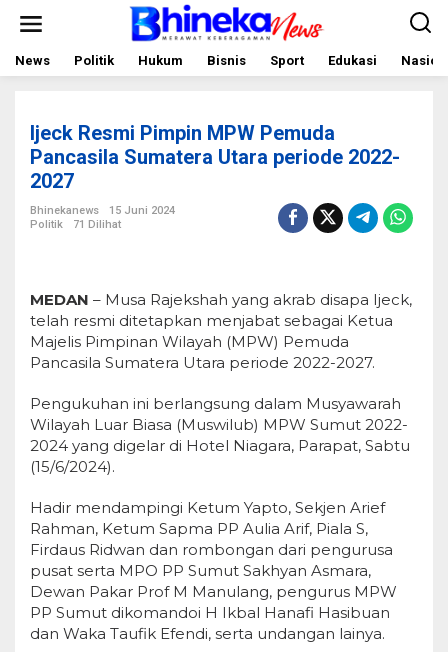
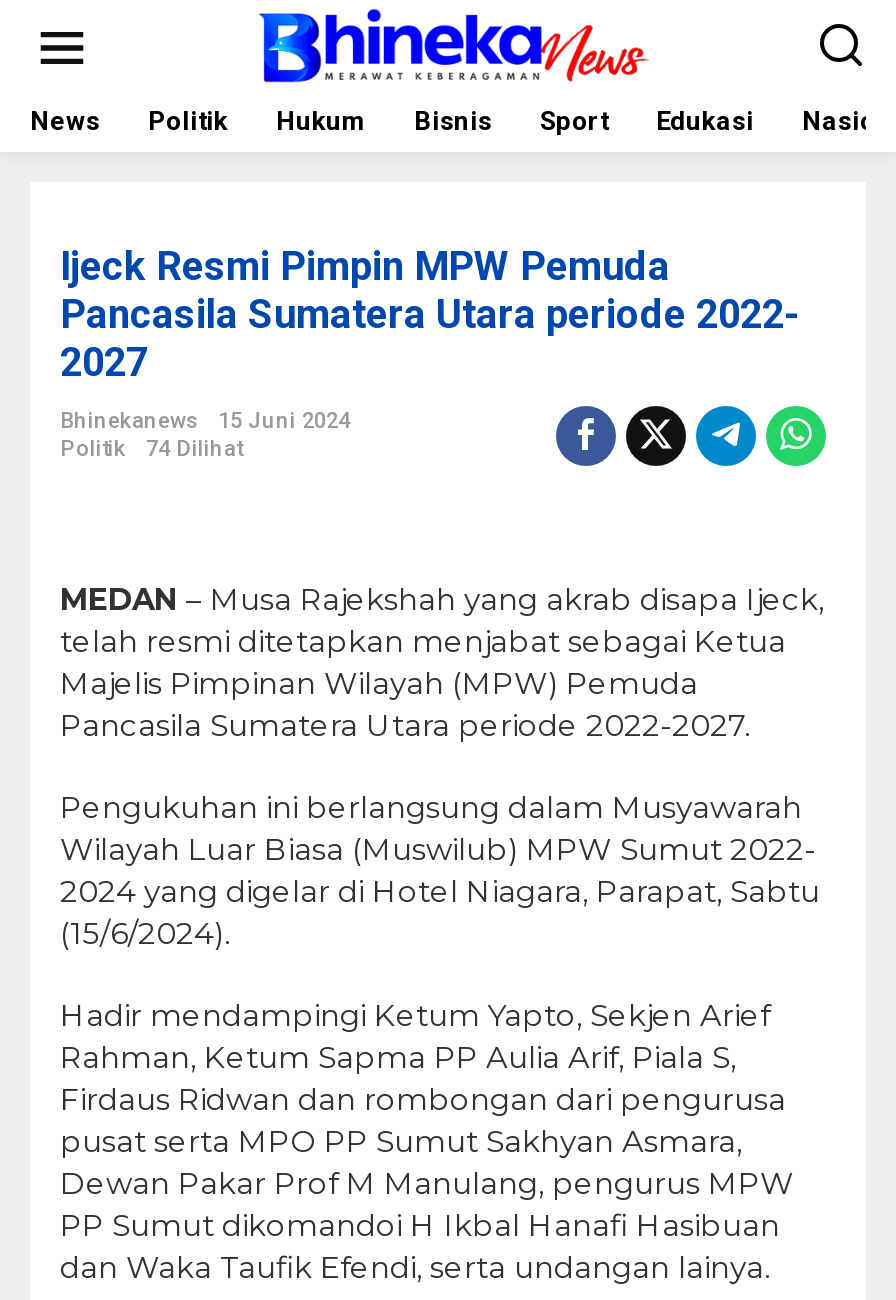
- Politik 71 Dilihat
+ Politik 74 Dilihat
